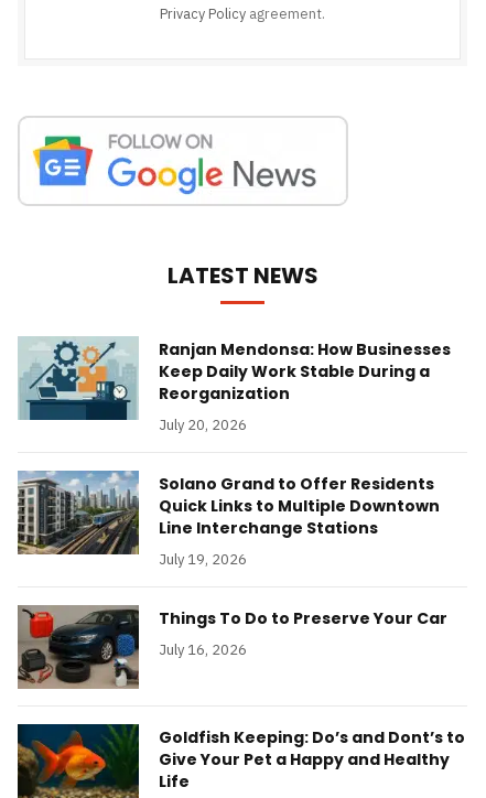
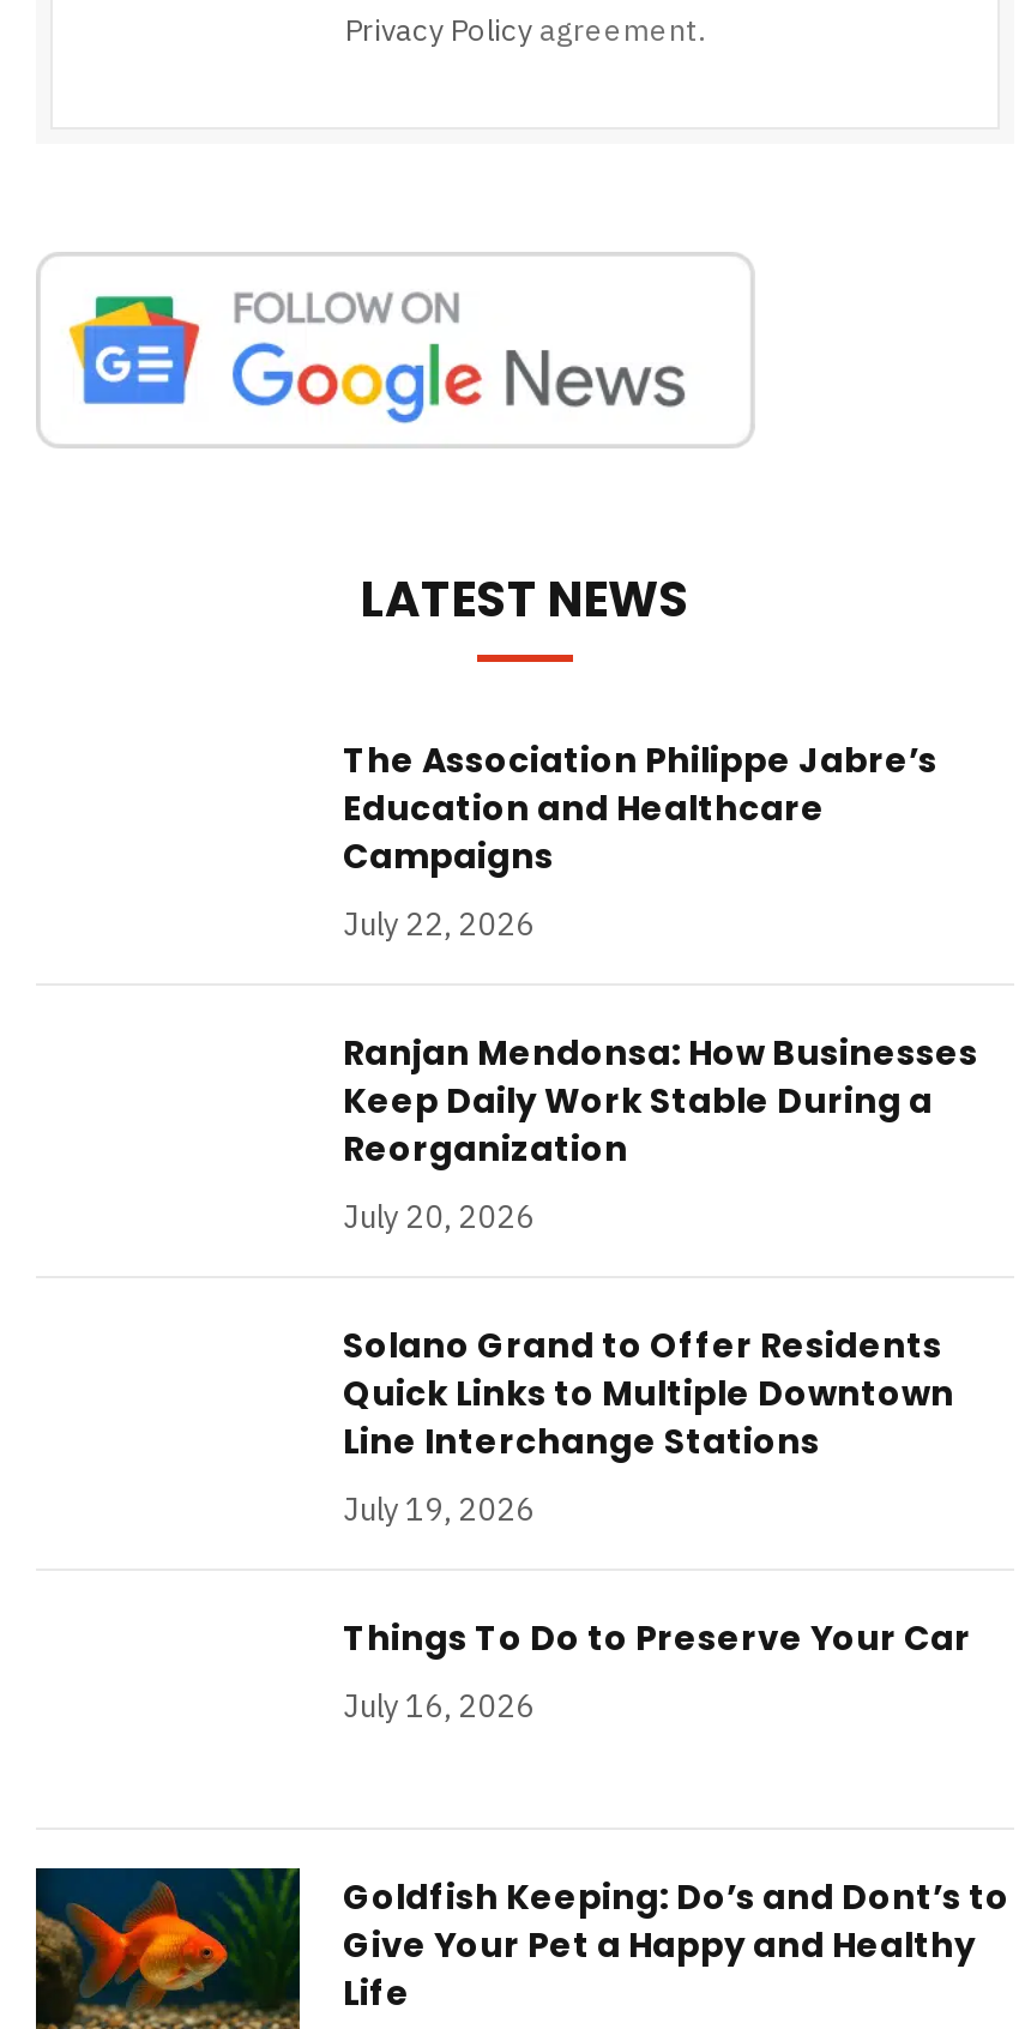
+ The Association Philippe Jabre’s
+ Education and Healthcare
+ Campaigns
+ July 22, 2026

- [image]

- [image]

- [image]
